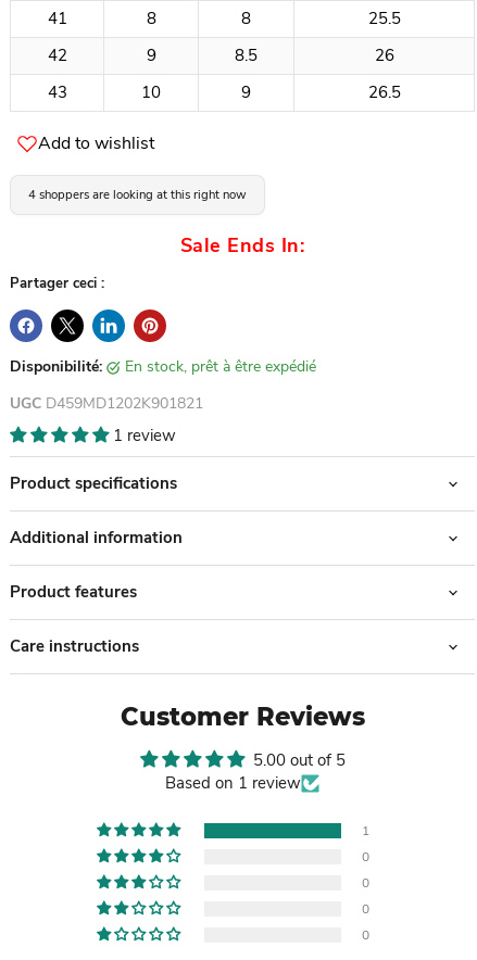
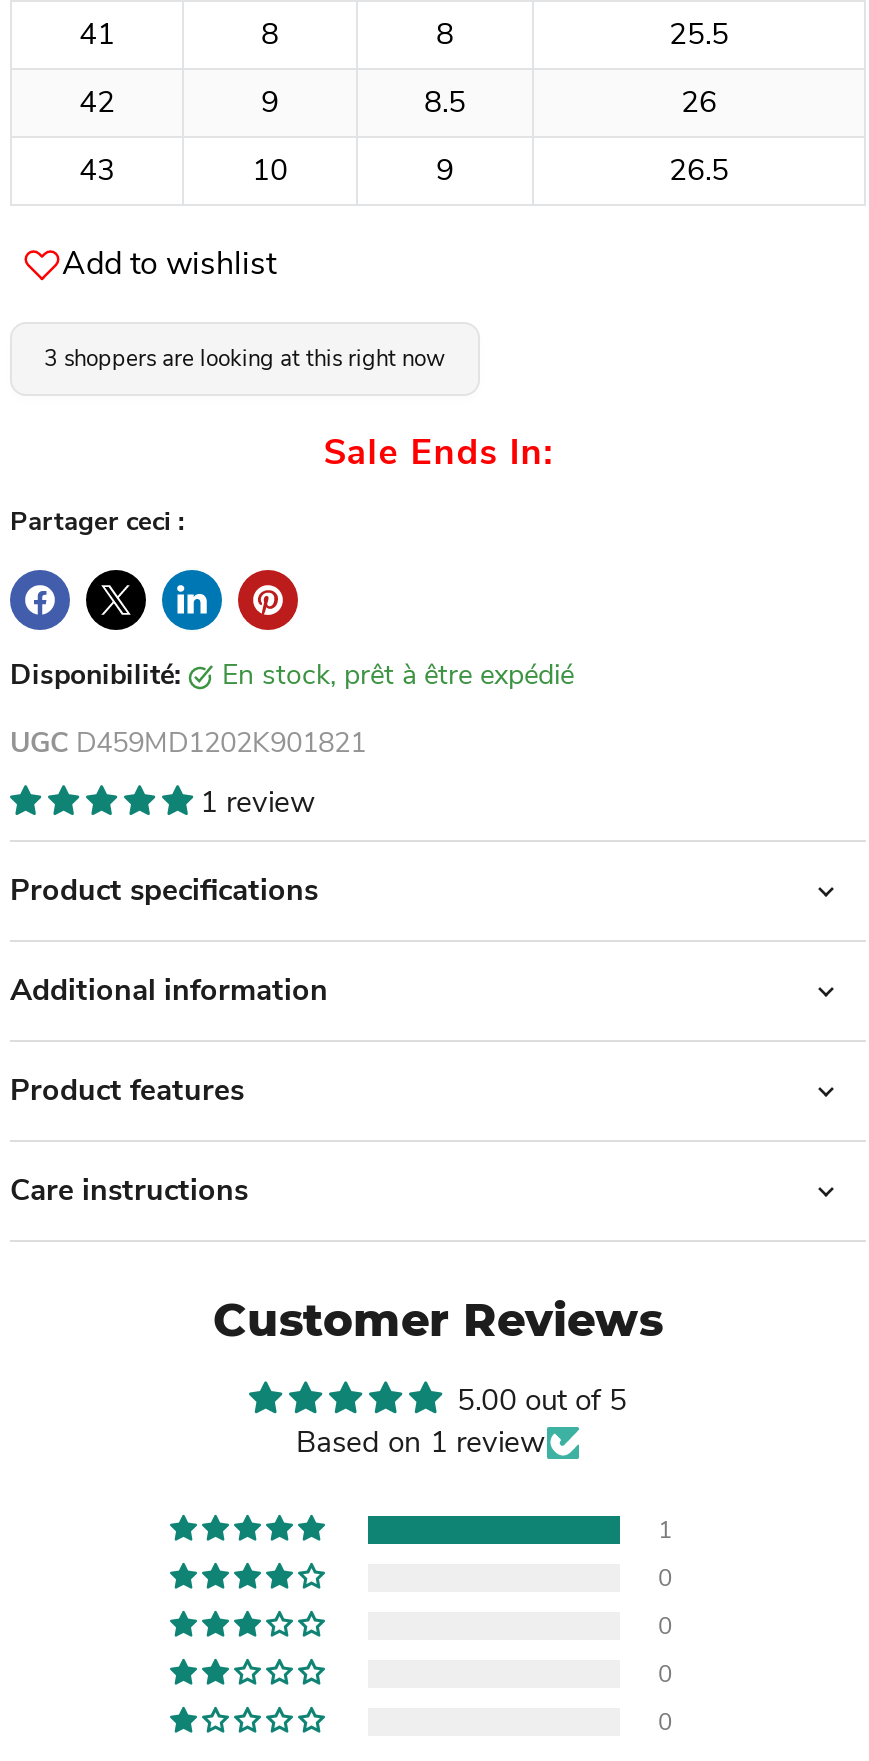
- 4 shoppers are looking at this right now
+ 3 shoppers are looking at this right now
